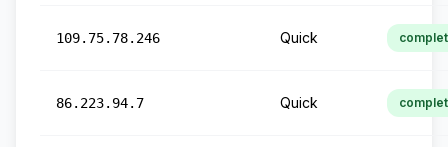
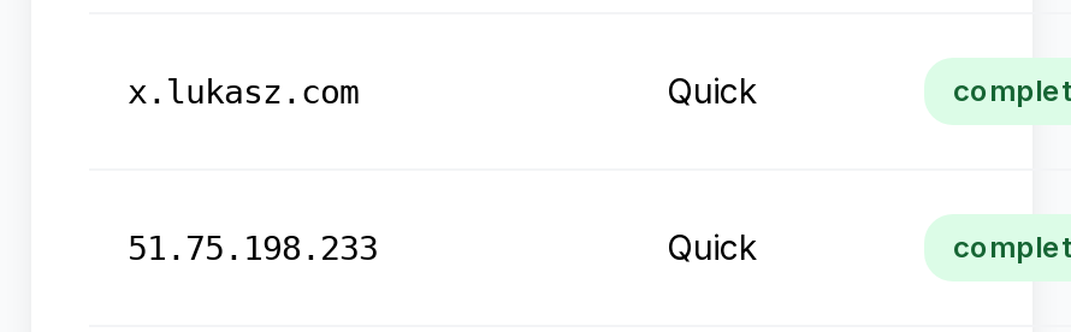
- 109.75.78.246
+ x.lukasz.com

- 86.223.94.7
+ 51.75.198.233
